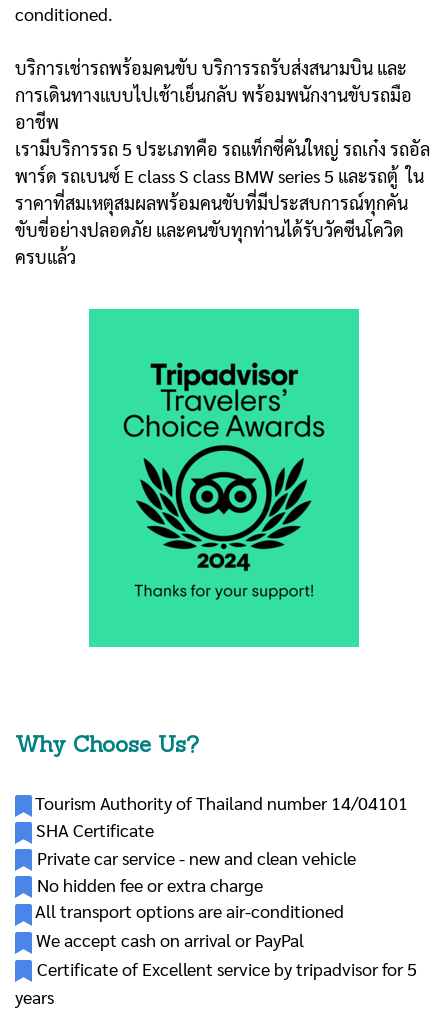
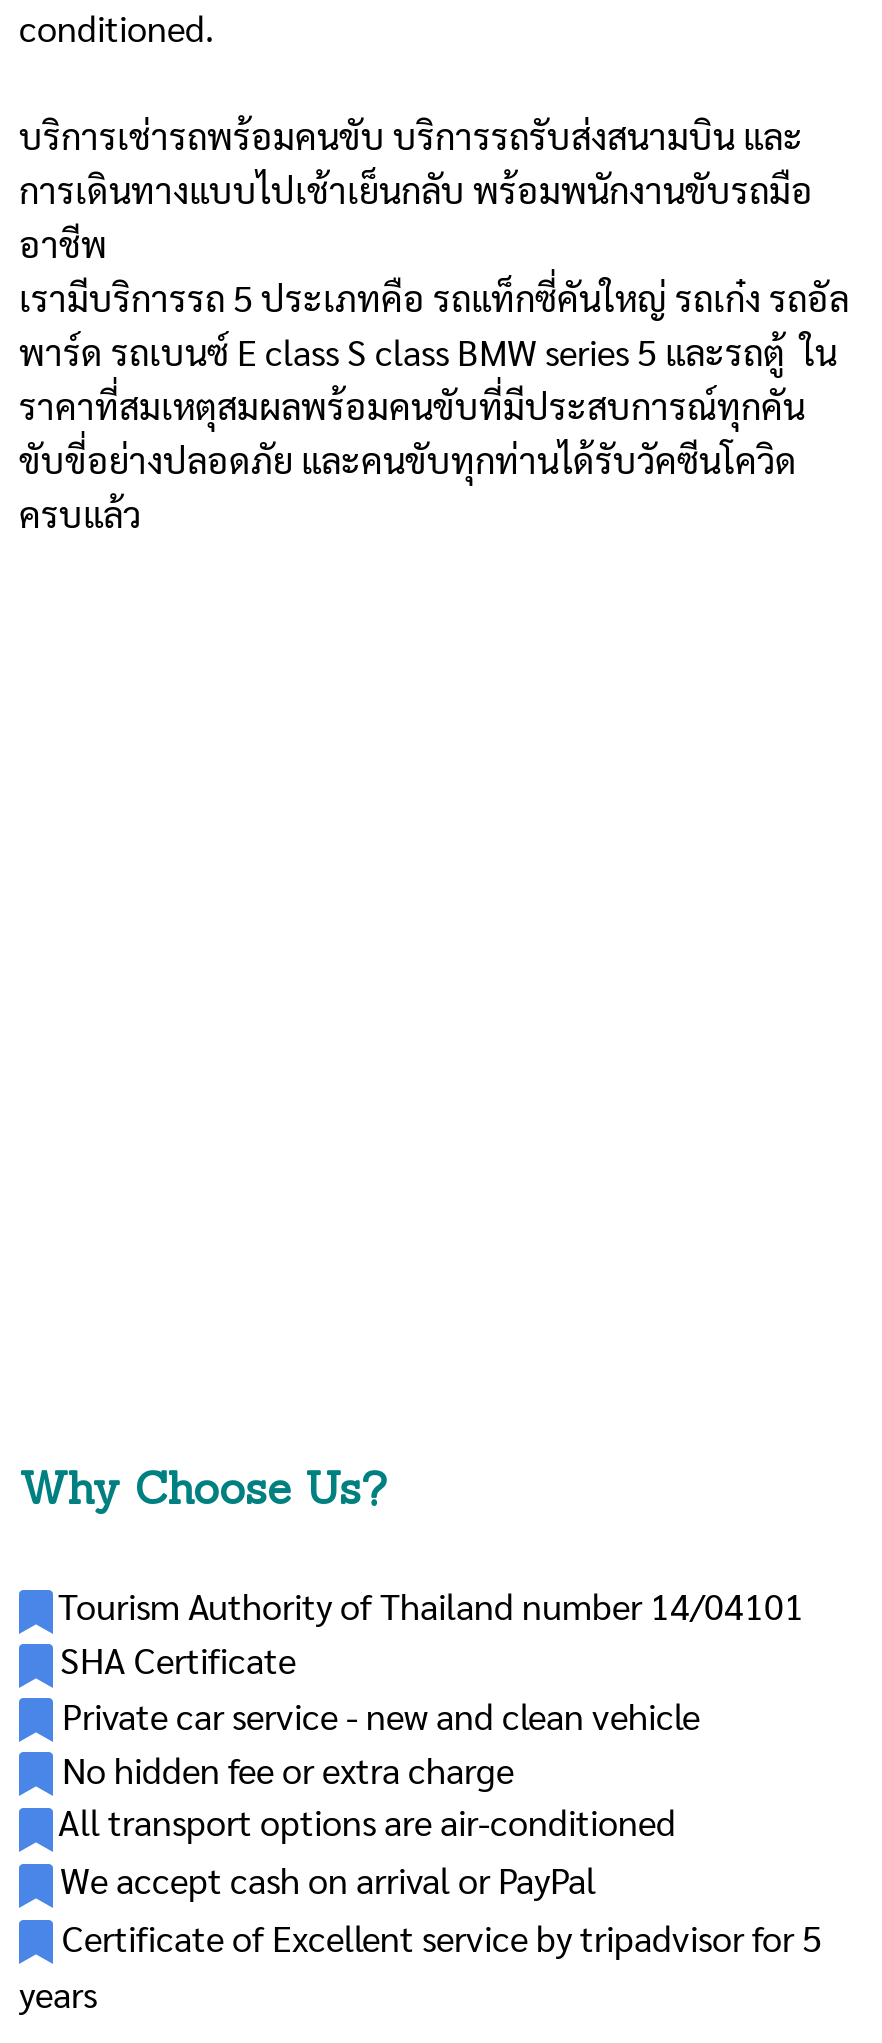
- [image]
